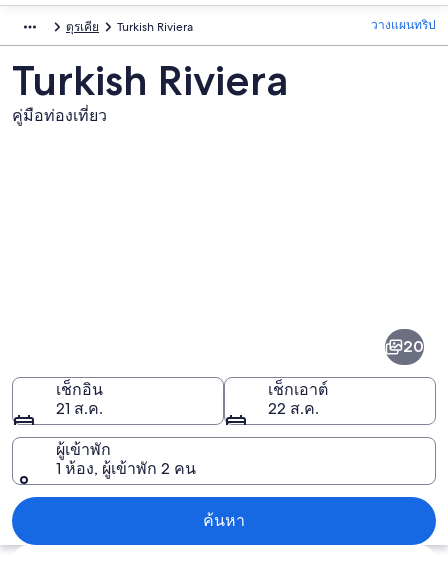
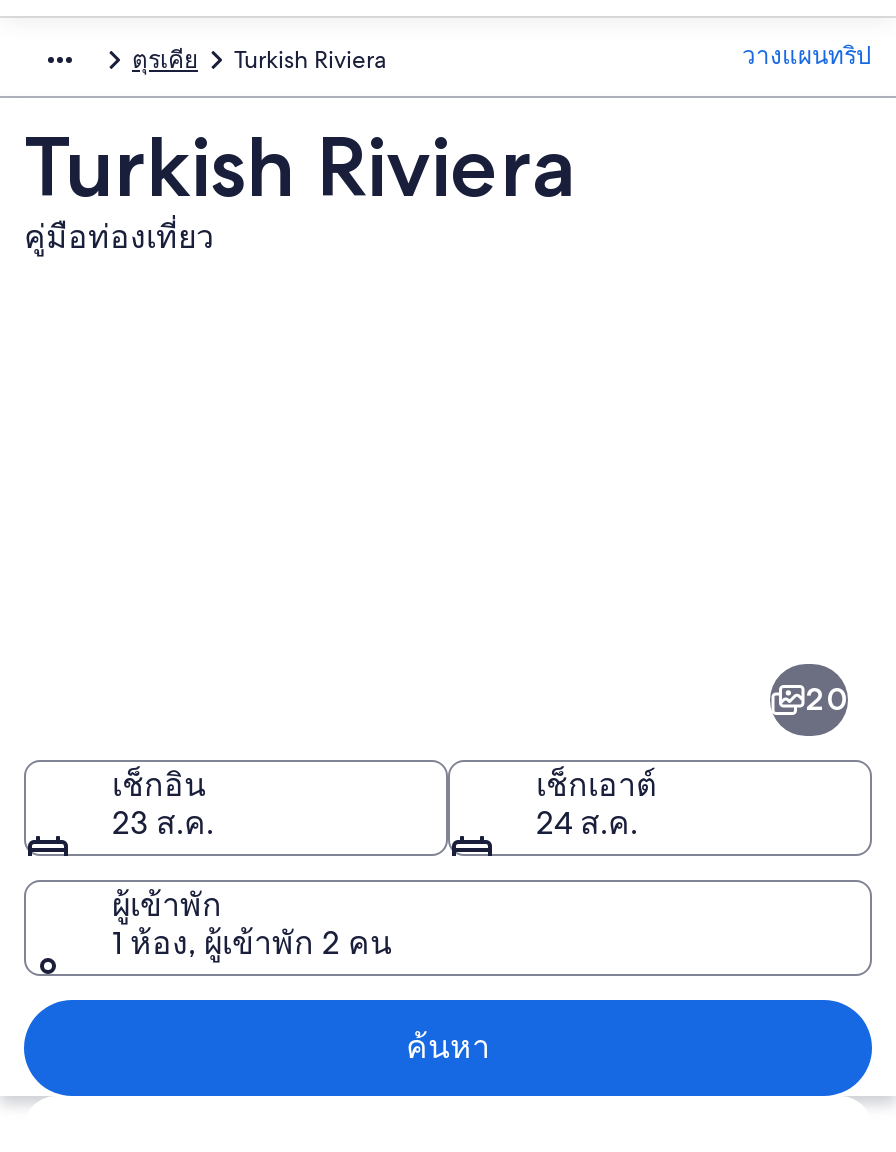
- 21 ส.ค.
+ 23 ส.ค.

- 22 ส.ค.
+ 24 ส.ค.
